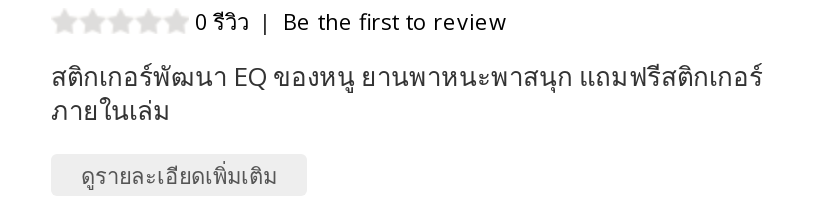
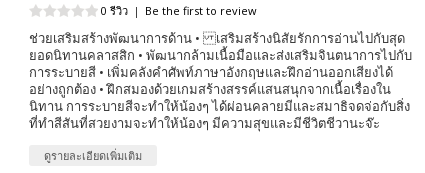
- สติกเกอร์พัฒนา EQ ของหนู ยานพาหนะพาสนุก แถมฟรีสติกเกอร์
- ภายในเล่ม
+ ช่วยเสริมสร้างพัฒนาการด้าน • เสริมสร้างนิสัยรักการอ่านไปกับสุด
+ ยอดนิทานคลาสสิก • พัฒนากล้ามเนื้อมือและส่งเสริมจินตนาการไปกับ
+ การระบายสี • เพิ่มคลังคำศัพท์ภาษาอังกฤษและฝึกอ่านออกเสียงได้
+ อย่างถูกต้อง • ฝึกสมองด้วยเกมสร้างสรรค์แสนสนุกจากเนื้อเรื่องใน
+ นิทาน การระบายสีจะทำให้น้องๆ ได้ผ่อนคลายมีและสมาธิจดจ่อกับสิ่ง
+ ที่ทำสีสันที่สวยงามจะทำให้น้องๆ มีความสุขและมีชีวิตชีวานะจ๊ะ
